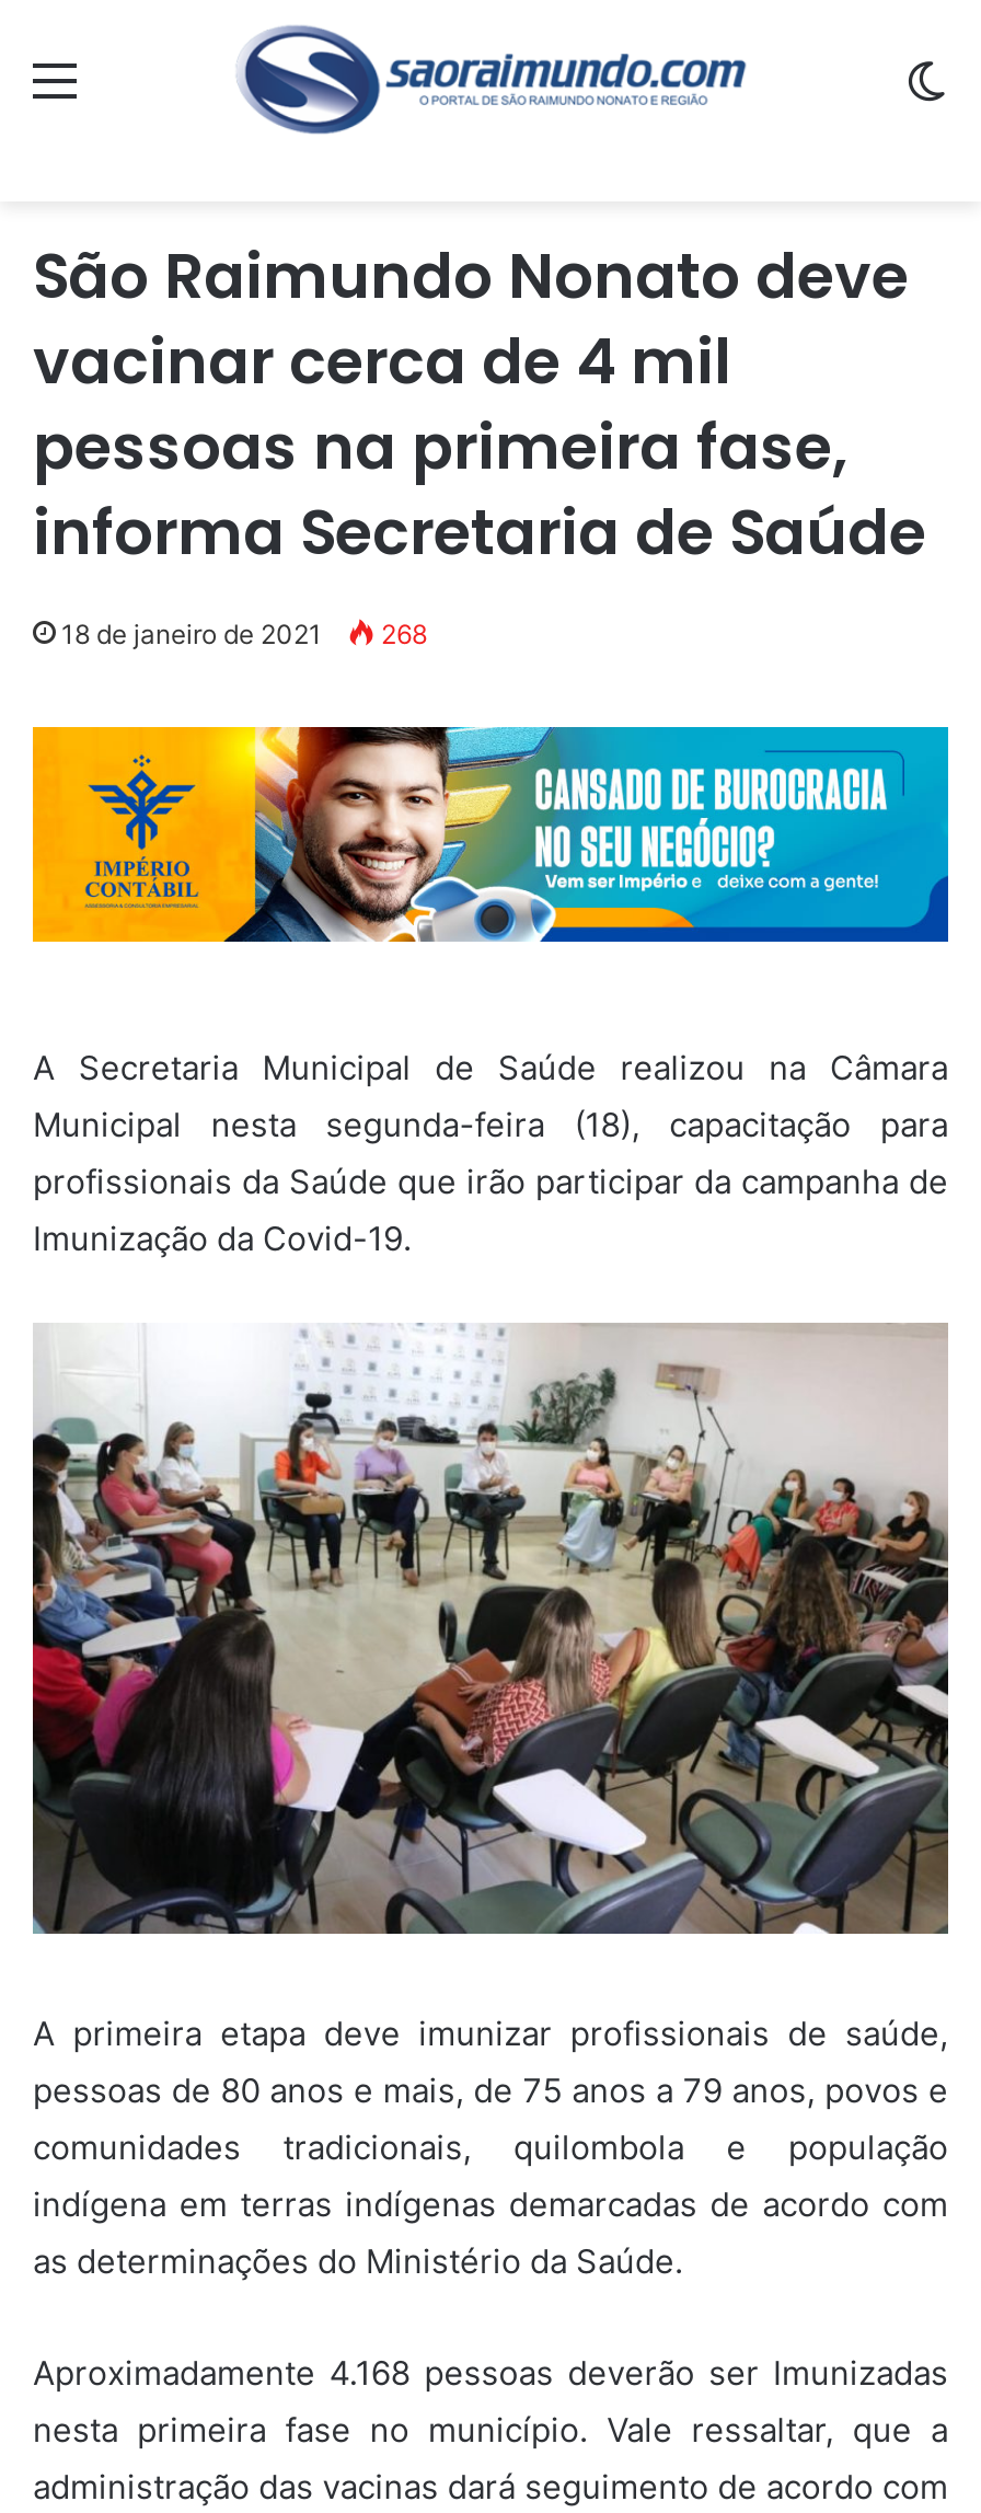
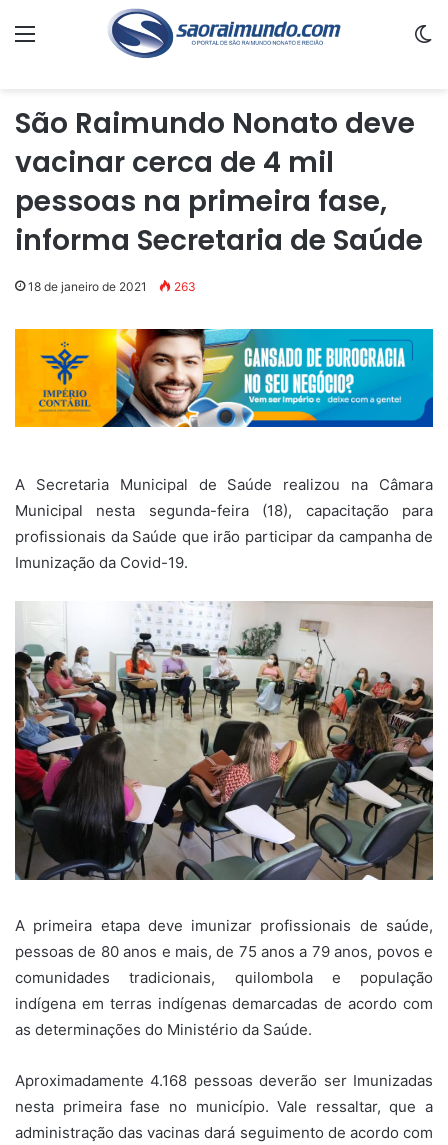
- 18 de janeiro de 2021 268
+ 18 de janeiro de 2021 263
